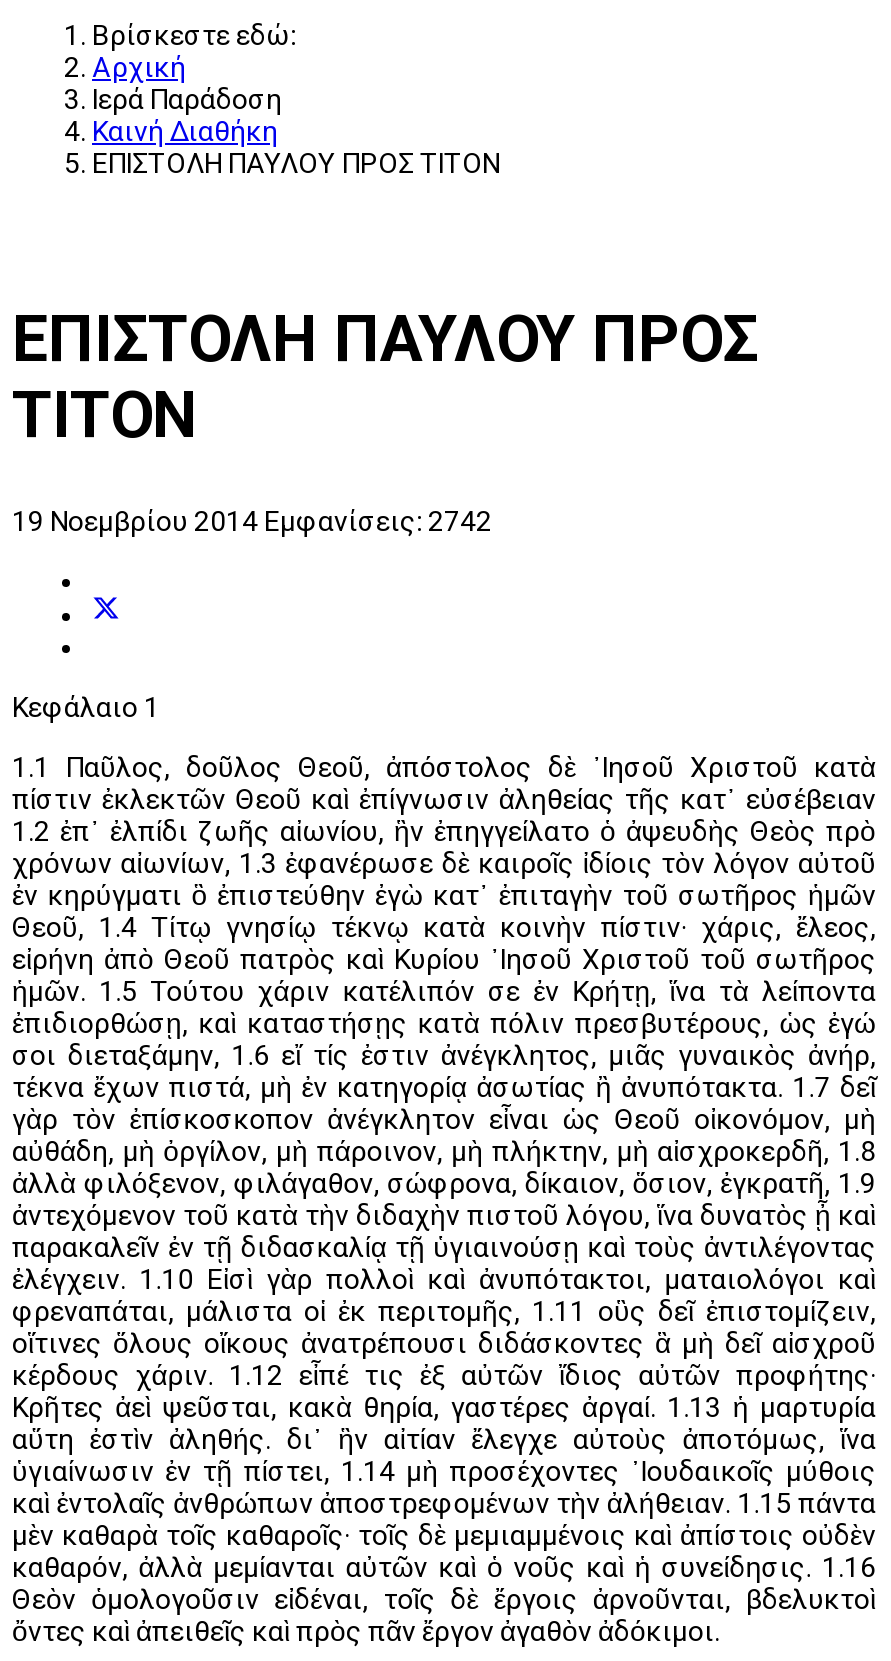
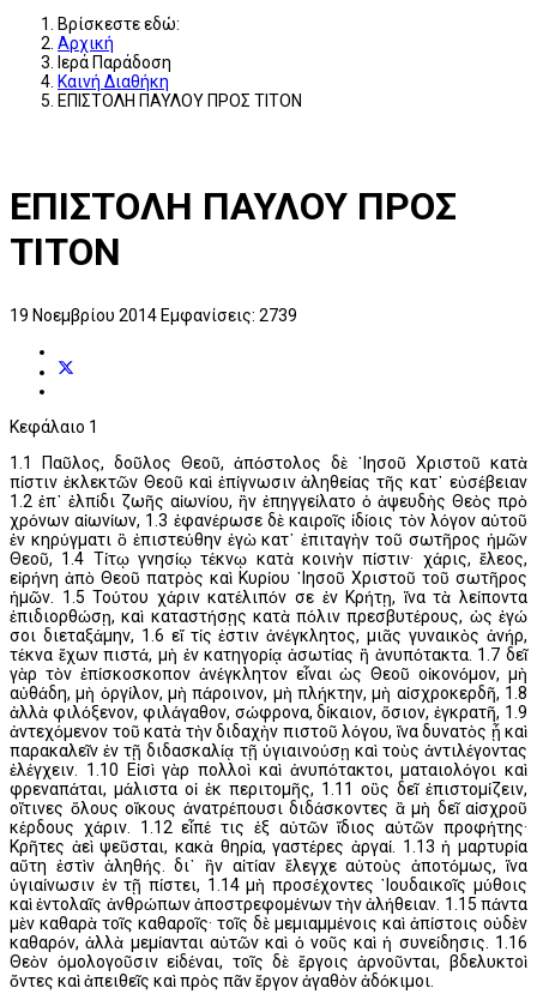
- 19 Νοεμβρίου 2014 Εμφανίσεις: 2742
+ 19 Νοεμβρίου 2014 Εμφανίσεις: 2739
